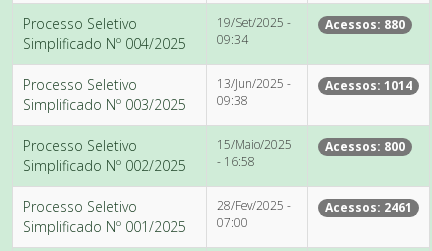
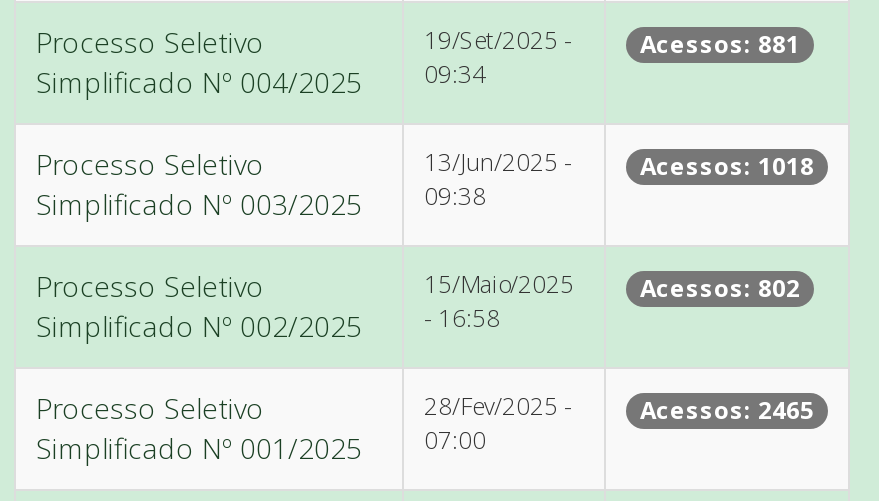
- Acessos: 880
+ Acessos: 881

- Acessos: 1014
+ Acessos: 1018

- Acessos: 800
+ Acessos: 802

- Acessos: 2461
+ Acessos: 2465
